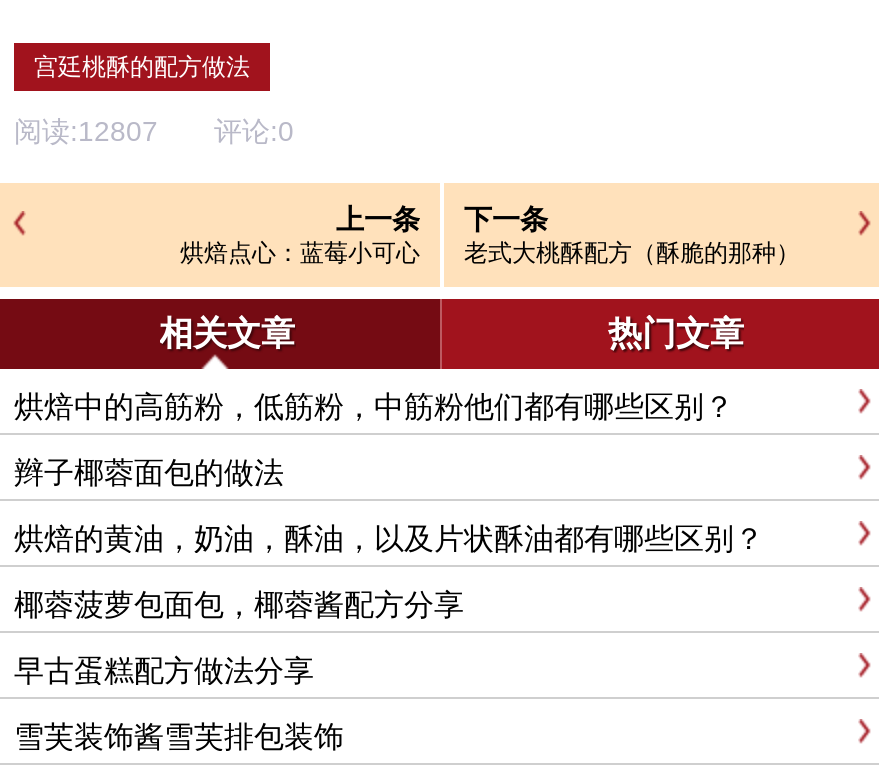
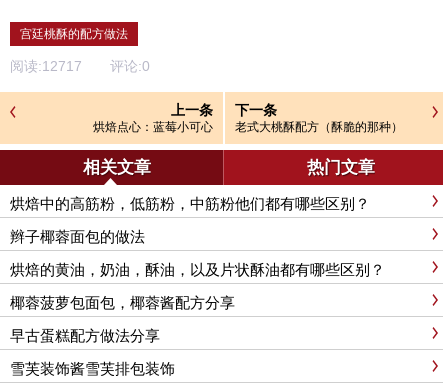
- 阅读:12807评论:0
+ 阅读:12717评论:0
